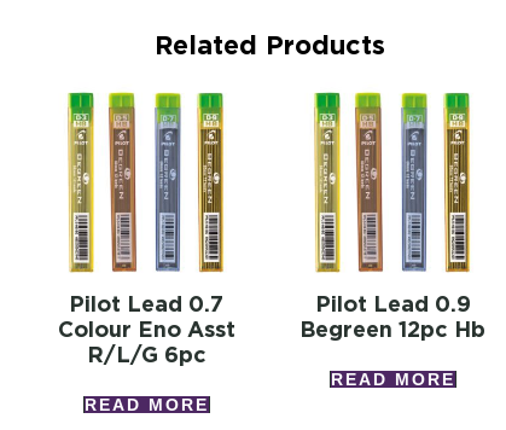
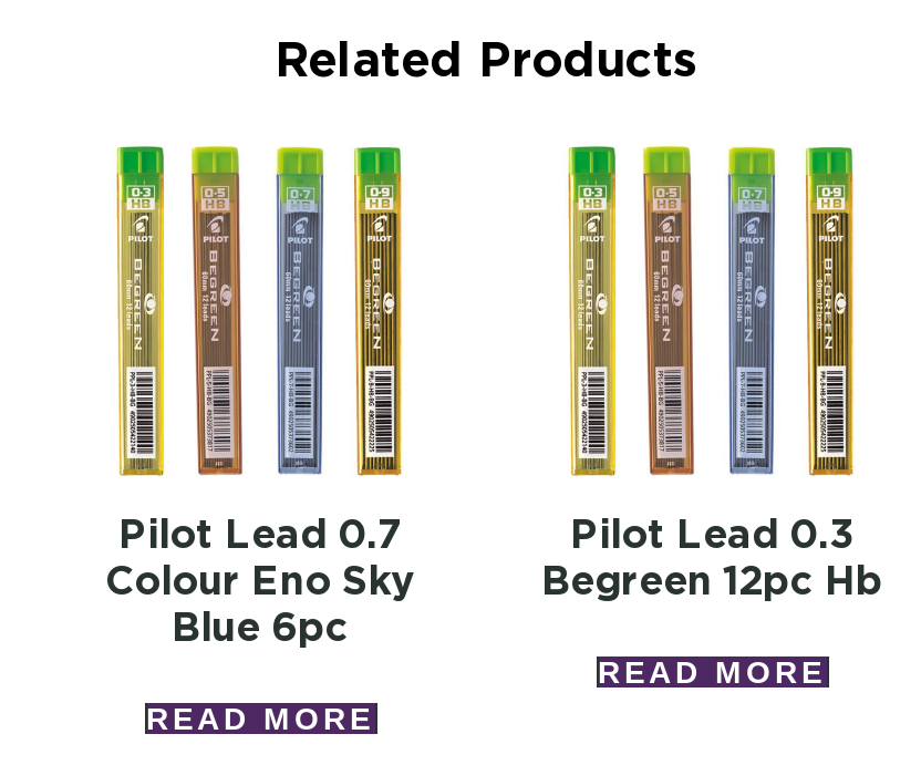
- Pilot Lead 0.9
+ Pilot Lead 0.3

- Colour Eno Asst
+ Colour Eno Sky

- R/l/g 6pc
+ Blue 6pc
